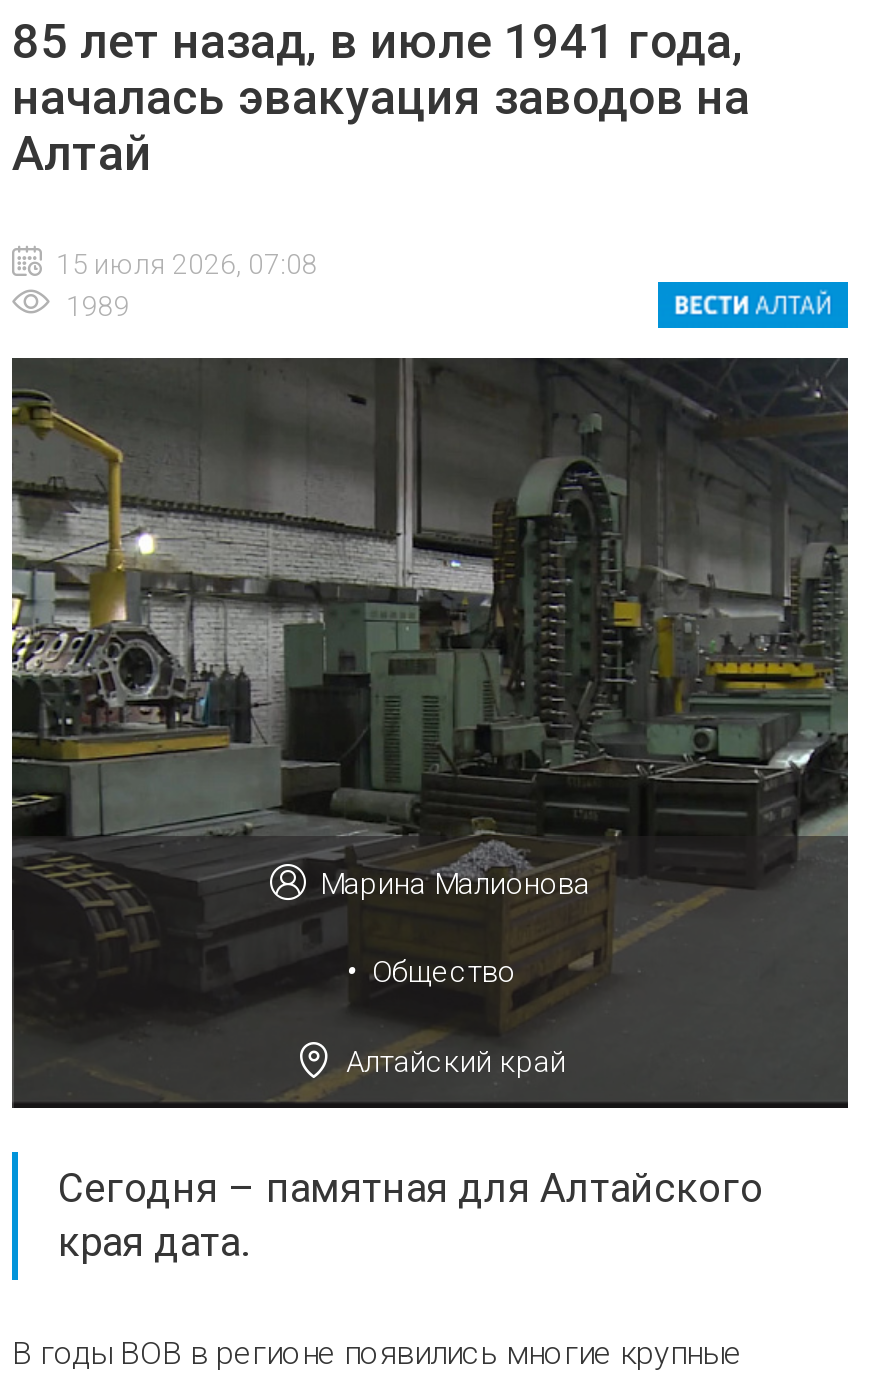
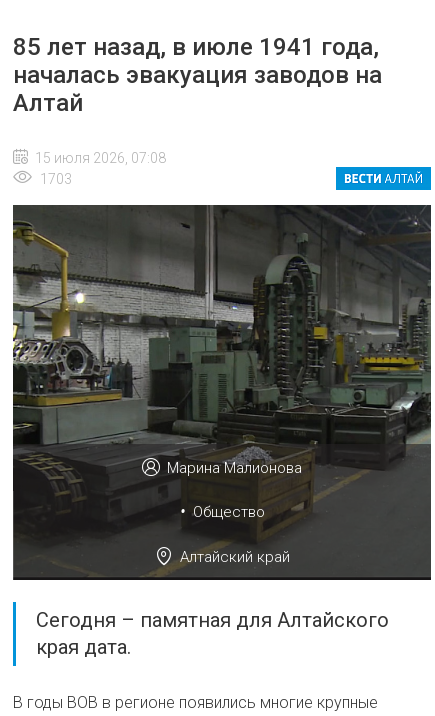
- 1989
+ 1703
